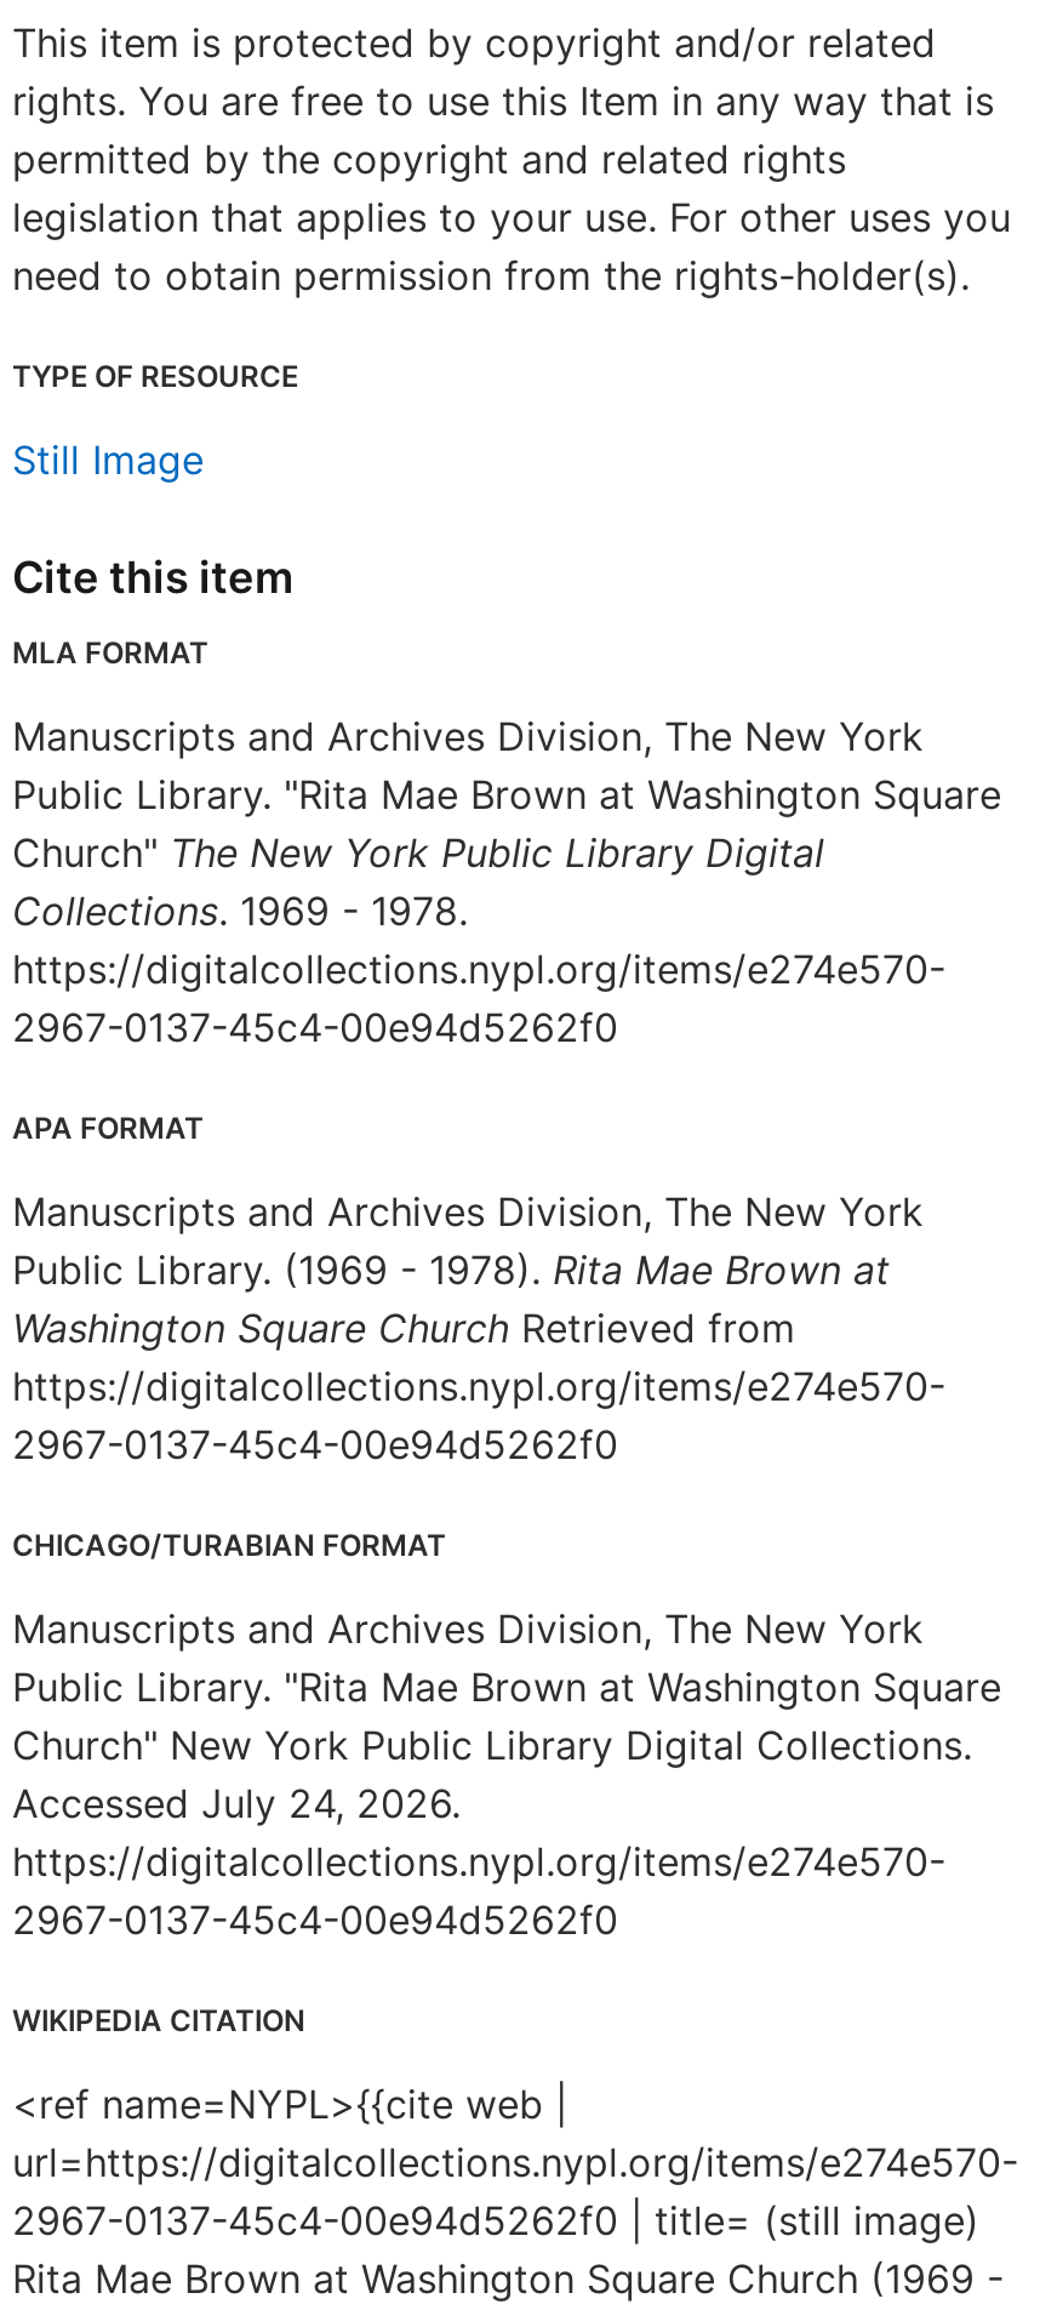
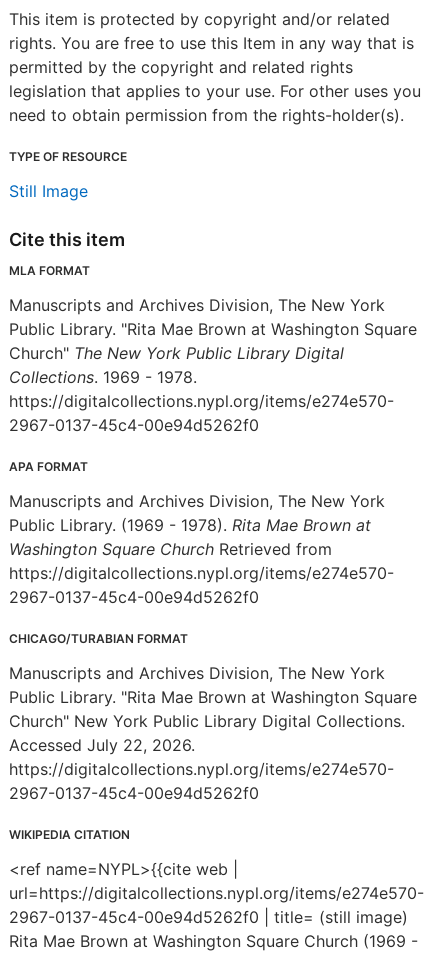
- Accessed July 24, 2026.
+ Accessed July 22, 2026.
